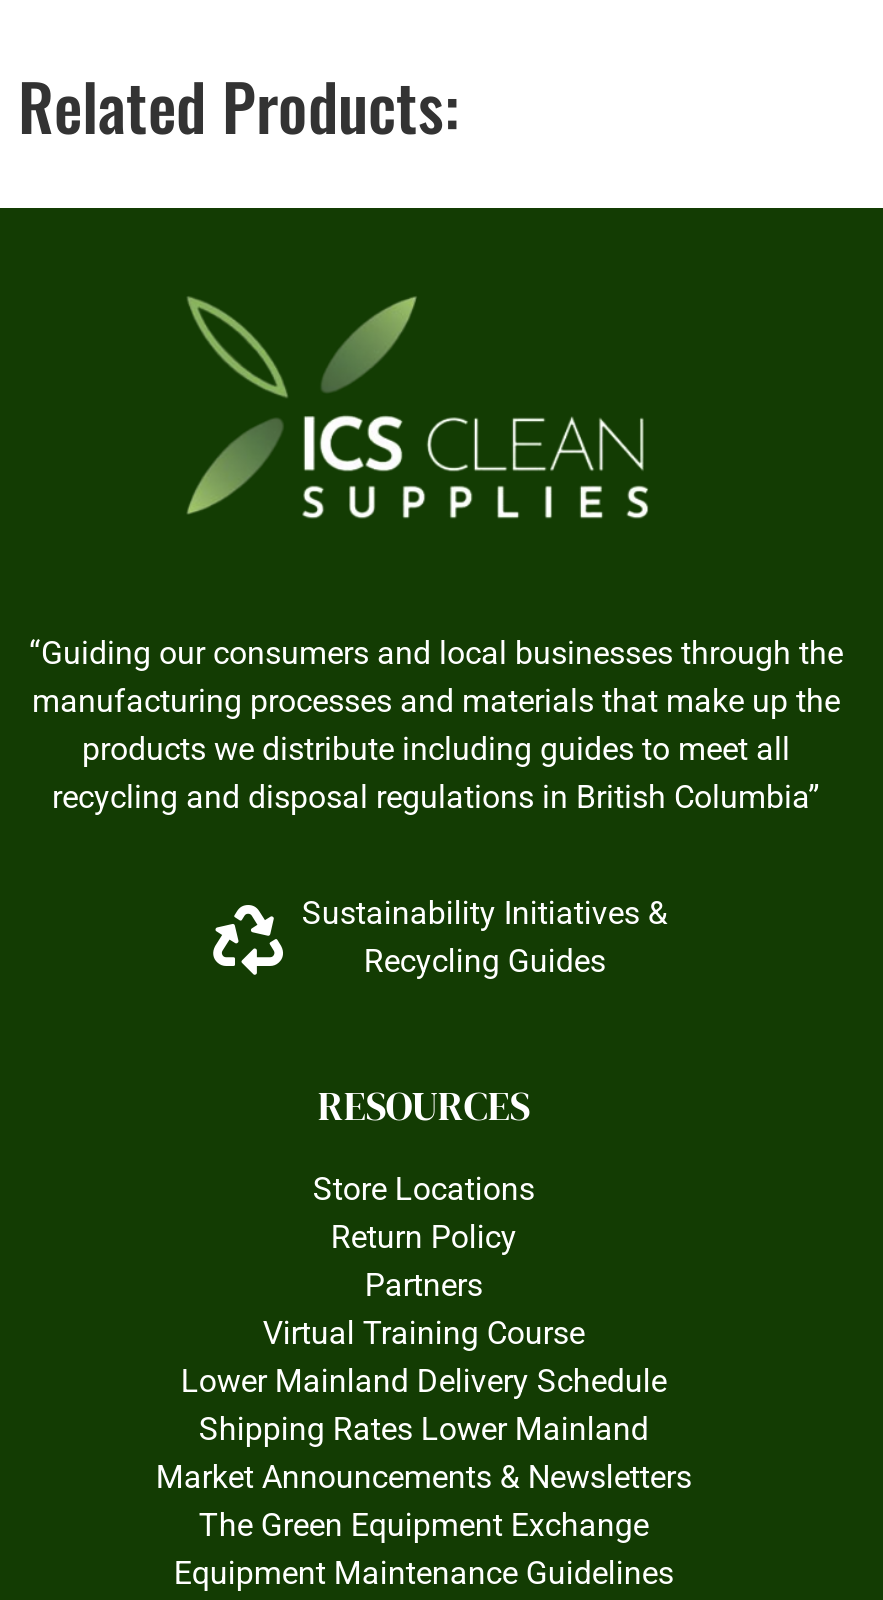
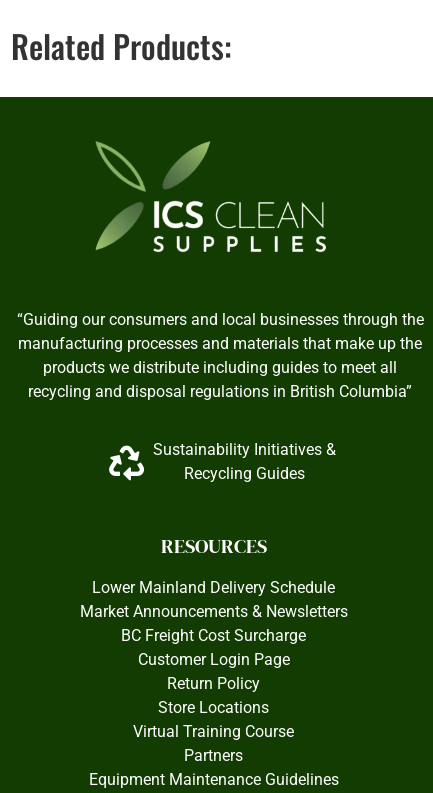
moved down: Return Policy | Store Locations | Virtual Training Course | Partners

moved up: Lower Mainland Delivery Schedule

- Shipping Rates Lower Mainland

moved up: Market Announcements & Newsletters

- The Green Equipment Exchange
+ BC Freight Cost Surcharge
+ Customer Login Page
